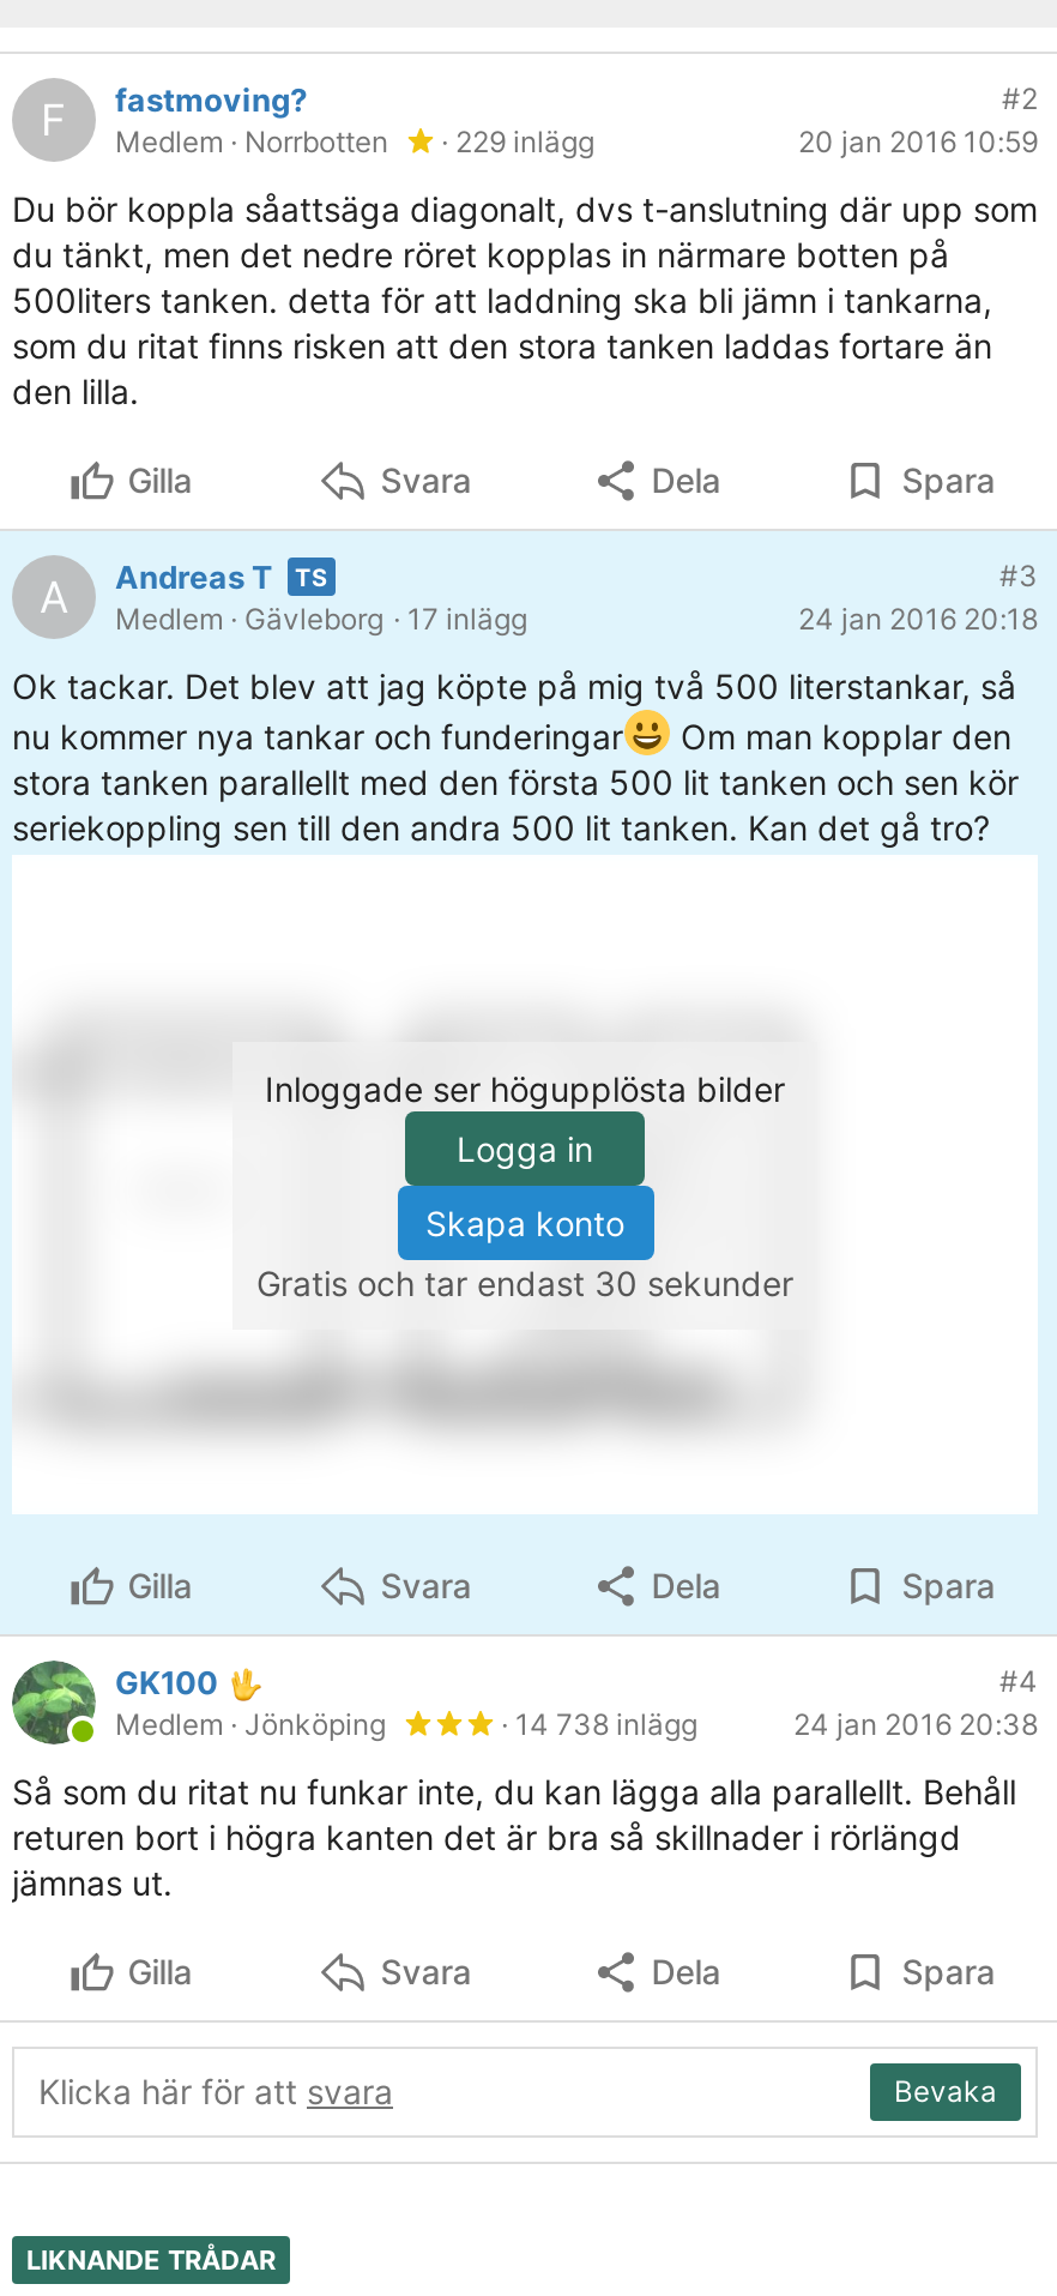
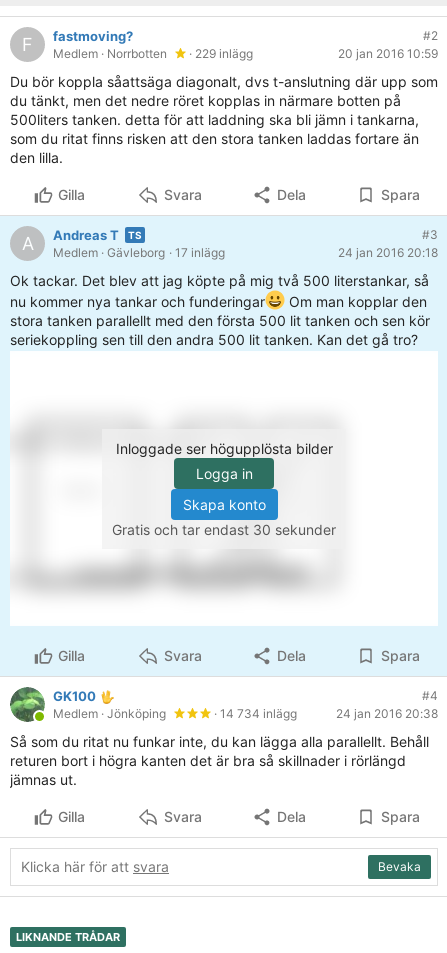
- · 14 738 inlägg
+ · 14 734 inlägg
